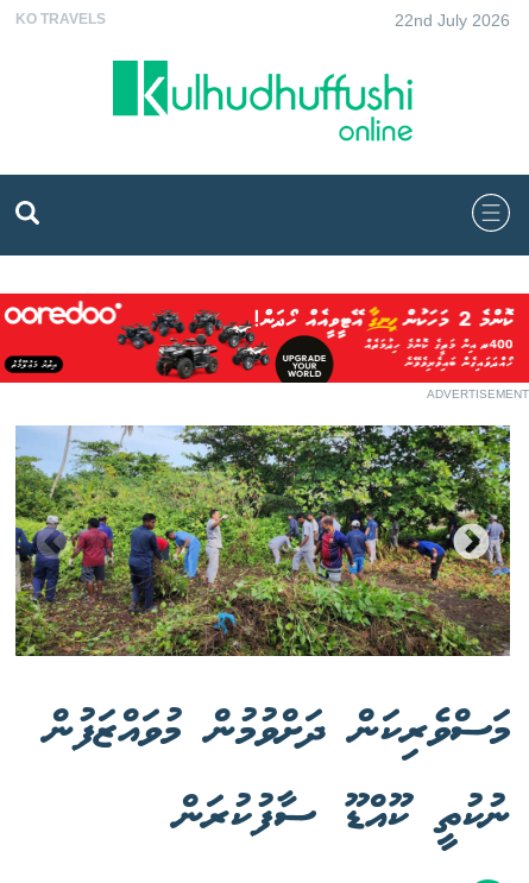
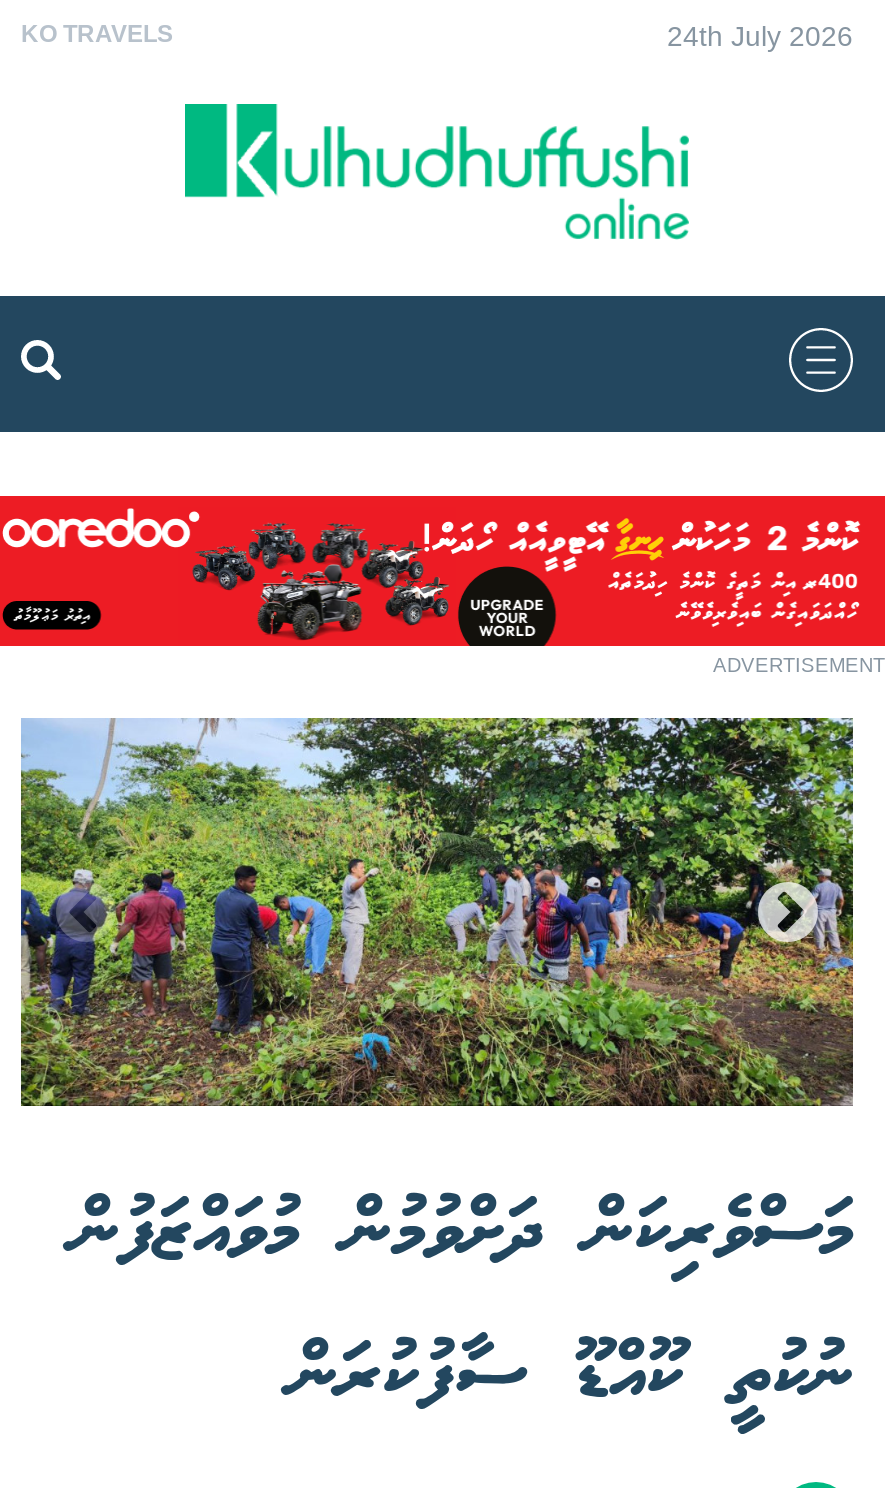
- 22nd July 2026
+ 24th July 2026
